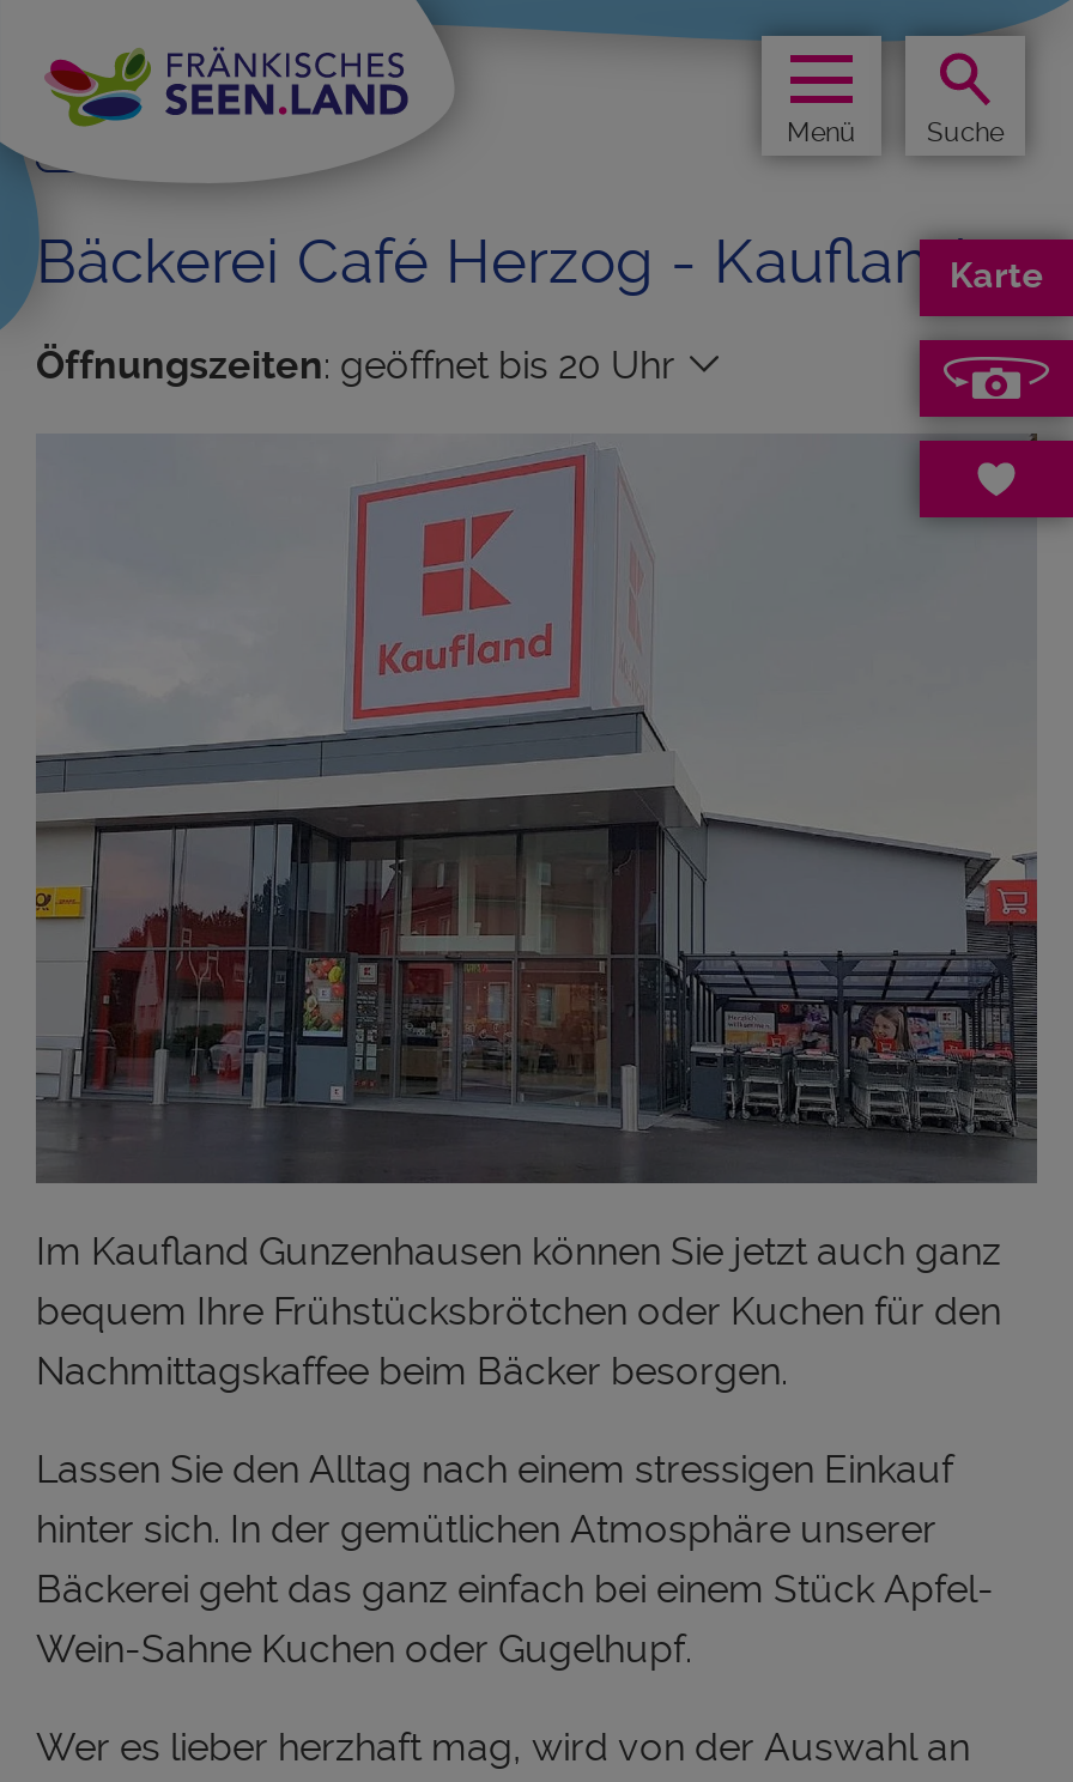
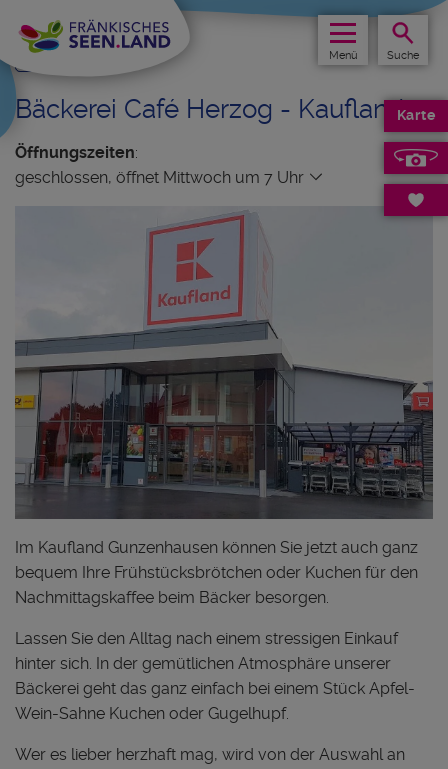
- Öffnungszeiten: geöffnet bis 20 Uhr
+ Öffnungszeiten:
+ geschlossen, öffnet Mittwoch um 7 Uhr
